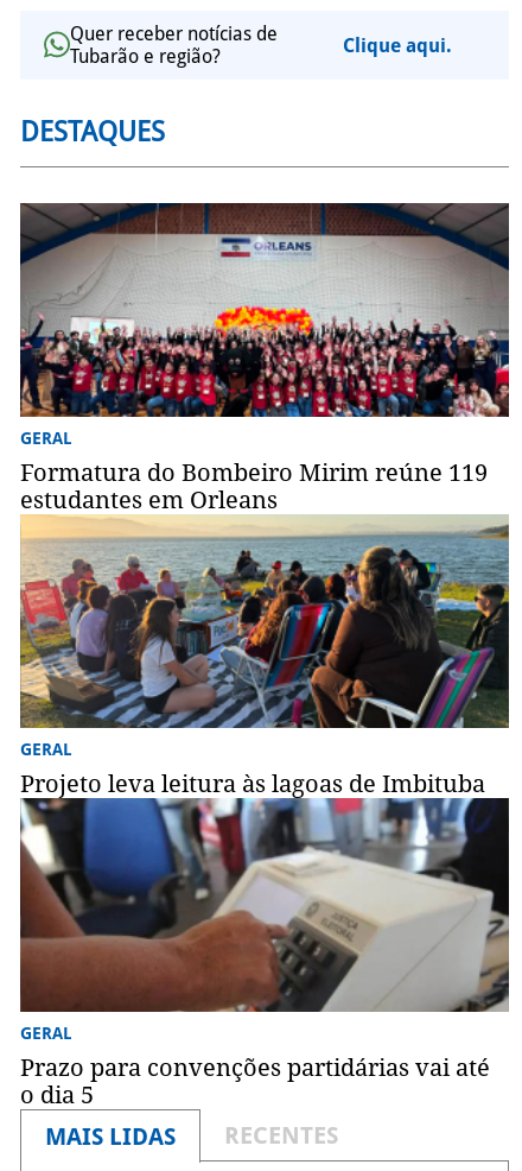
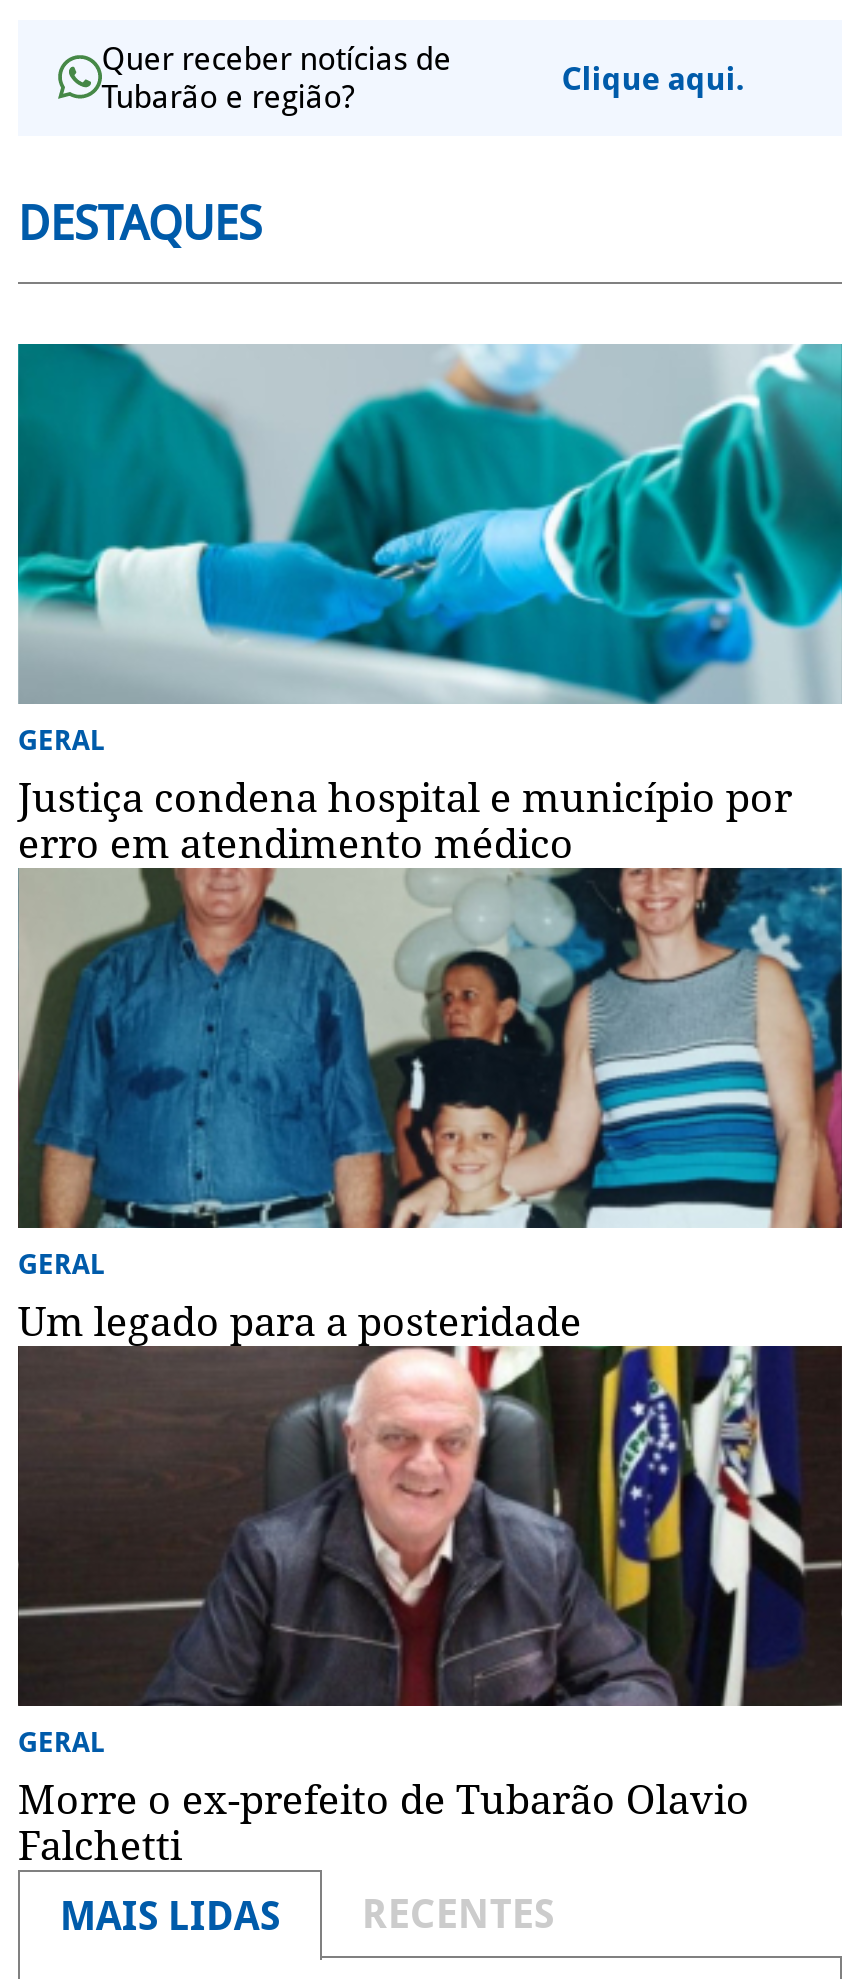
- [image]
- Formatura do Bombeiro Mirim reúne 119
- estudantes em Orleans
+ [image]
+ Justiça condena hospital e município por
+ erro em atendimento médico

- [image]
- Projeto leva leitura às lagoas de Imbituba
+ [image]
+ Um legado para a posteridade

- [image]
- Prazo para convenções partidárias vai até
- o dia 5
+ [image]
+ Morre o ex-prefeito de Tubarão Olavio
+ Falchetti
